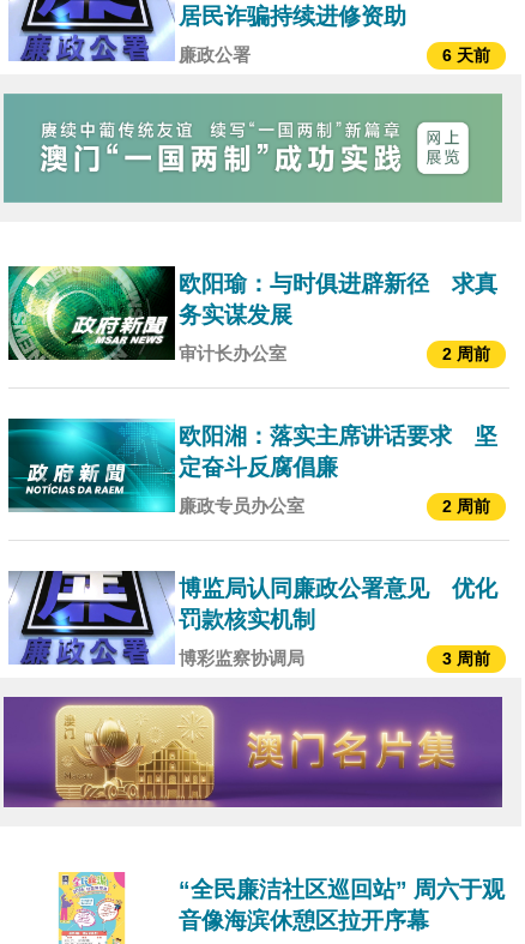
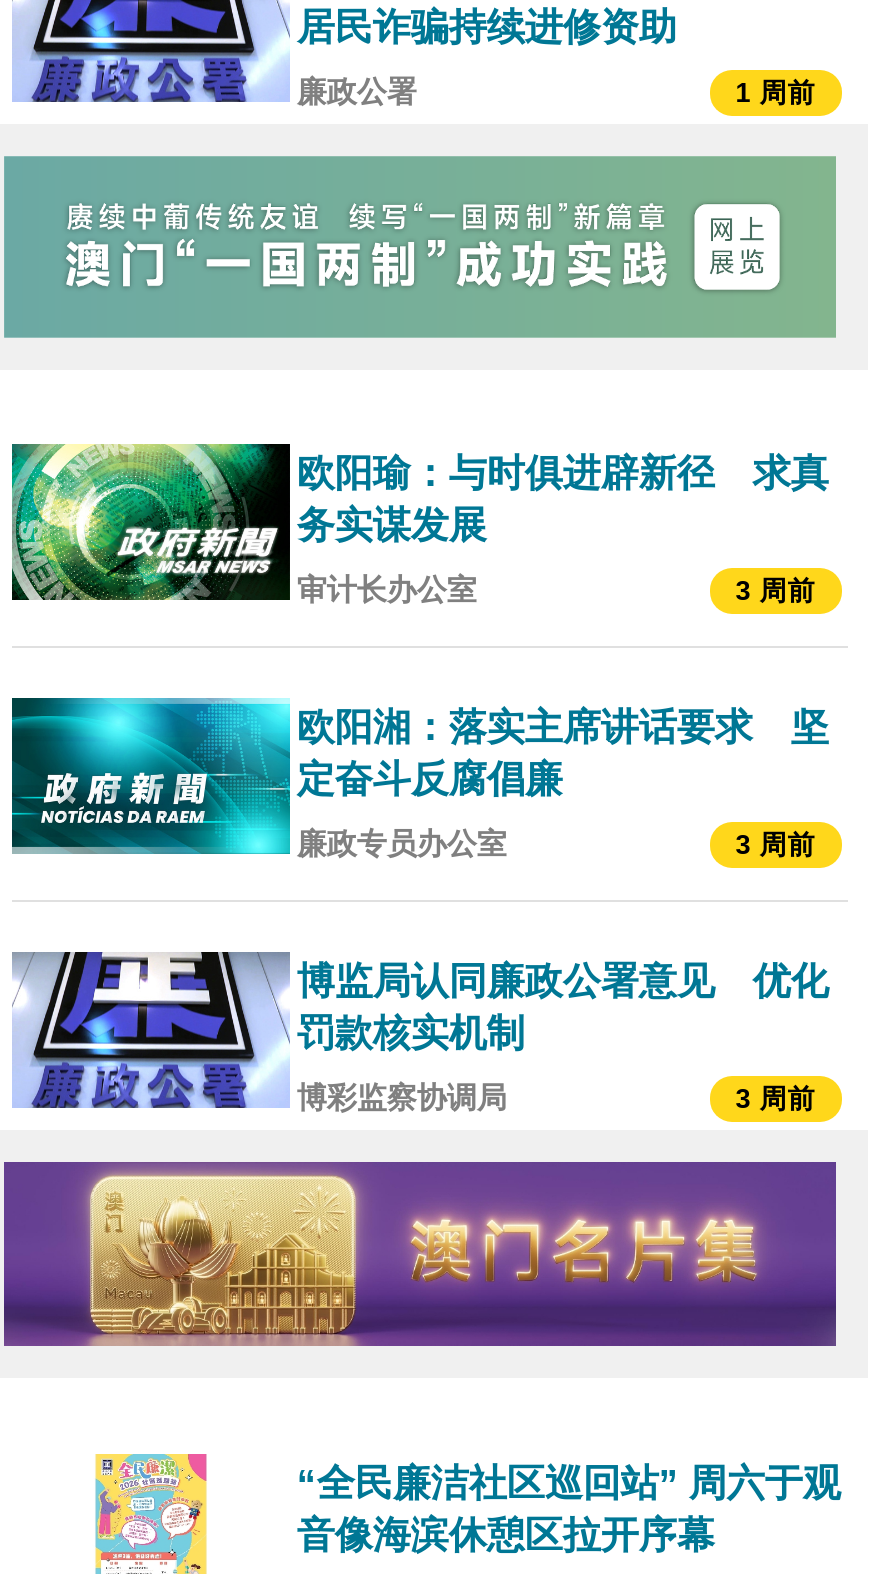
- 6 天前
+ 1 周前

- 2 周前
+ 3 周前

- 2 周前
+ 3 周前
